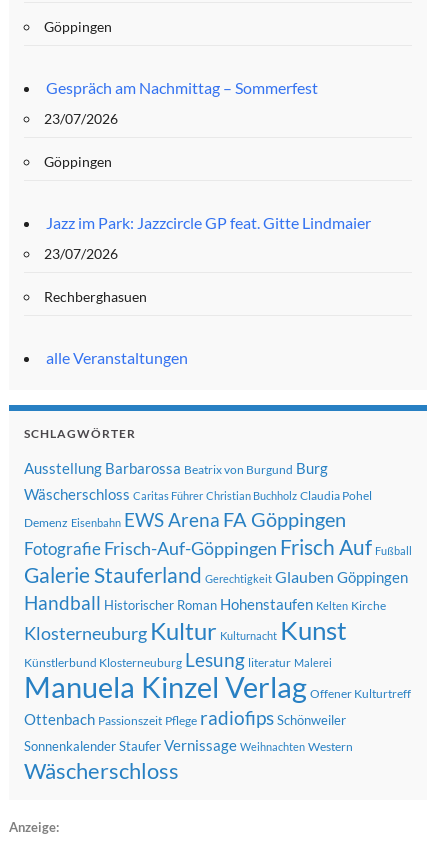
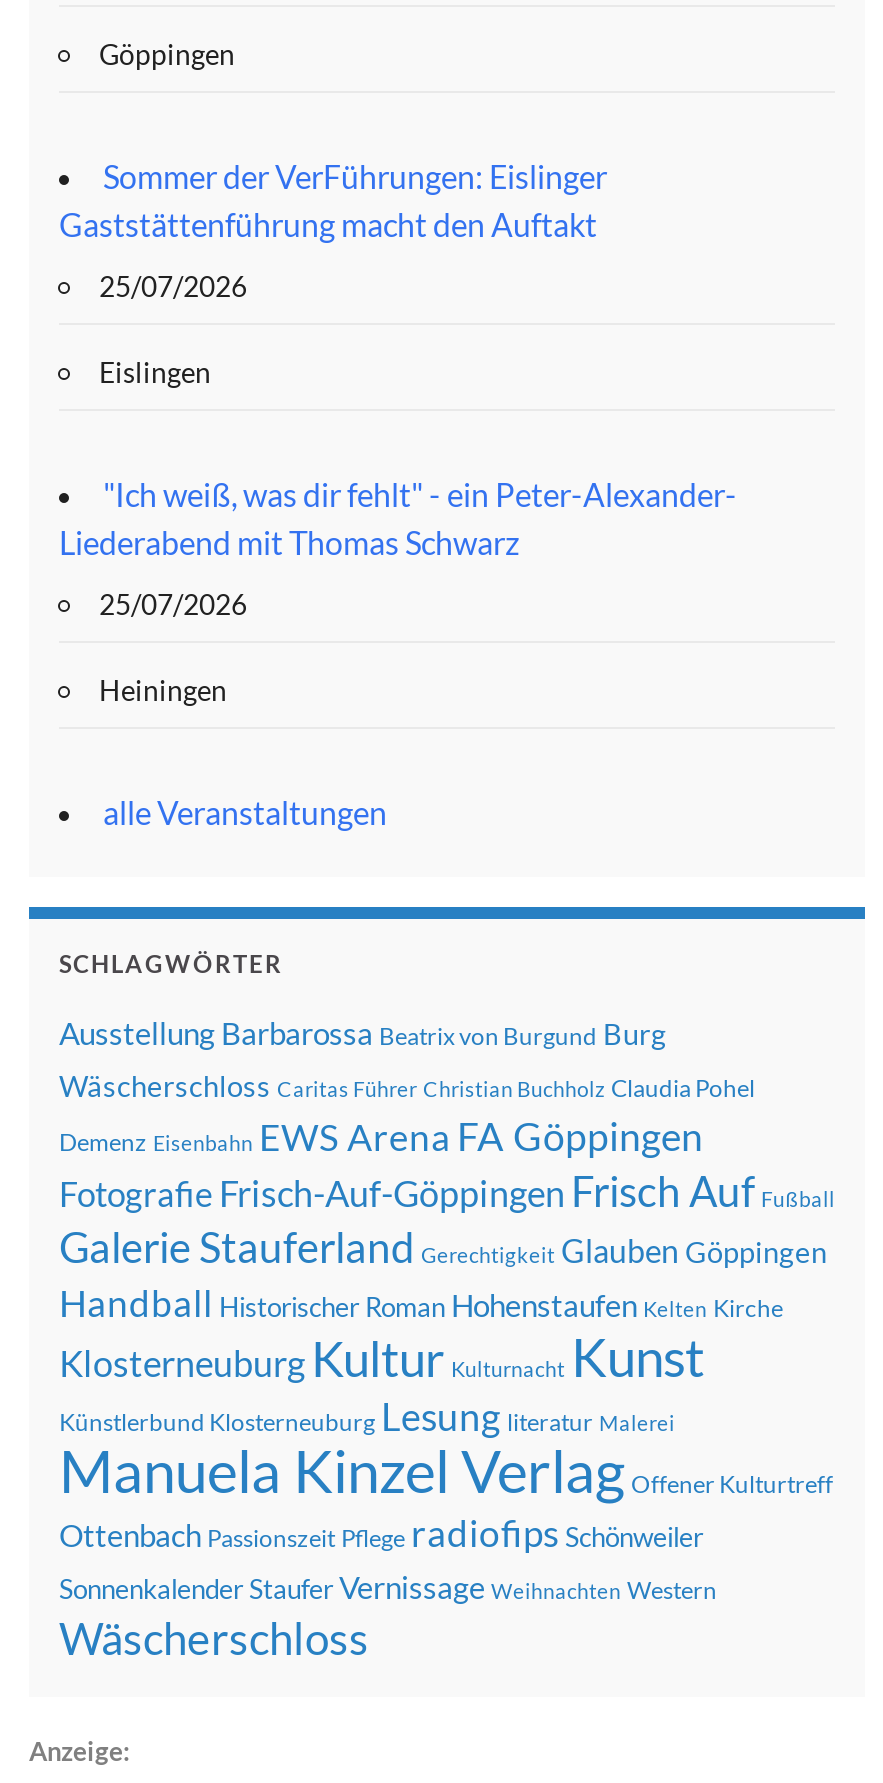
- Gespräch am Nachmittag – Sommerfest
+ Sommer der VerFührungen: Eislinger
+ Gaststättenführung macht den Auftakt

- 23/07/2026
+ 25/07/2026

- Göppingen
+ Eislingen

- Jazz im Park: Jazzcircle GP feat. Gitte Lindmaier
+ "Ich weiß, was dir fehlt" - ein Peter-Alexander-
+ Liederabend mit Thomas Schwarz

- 23/07/2026
+ 25/07/2026

- Rechberghasuen
+ Heiningen
